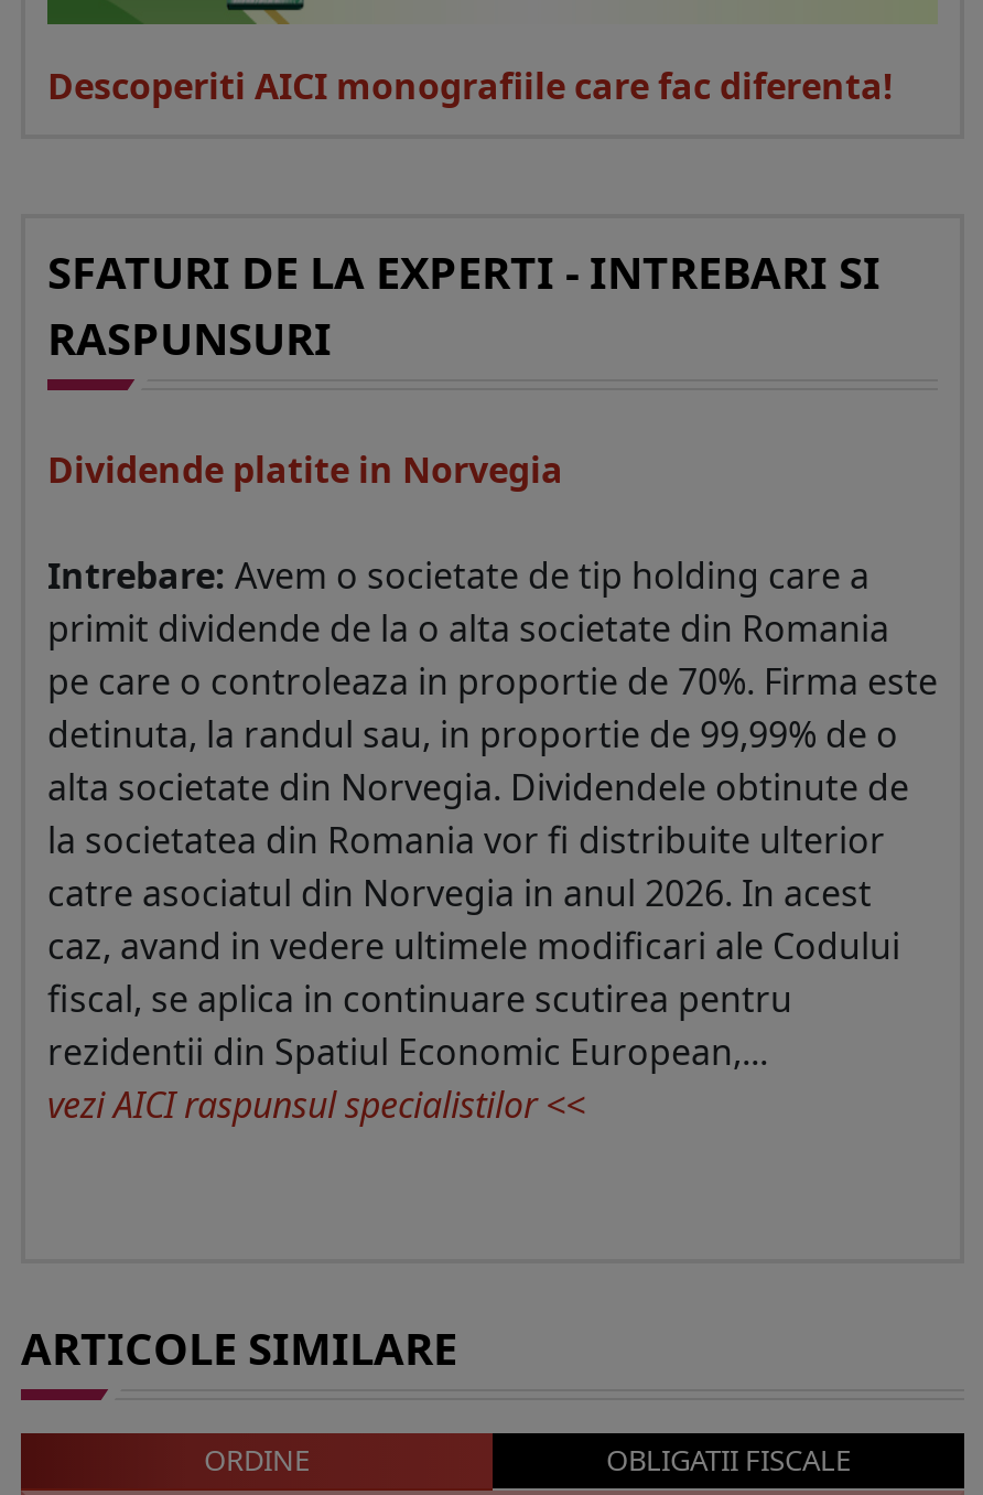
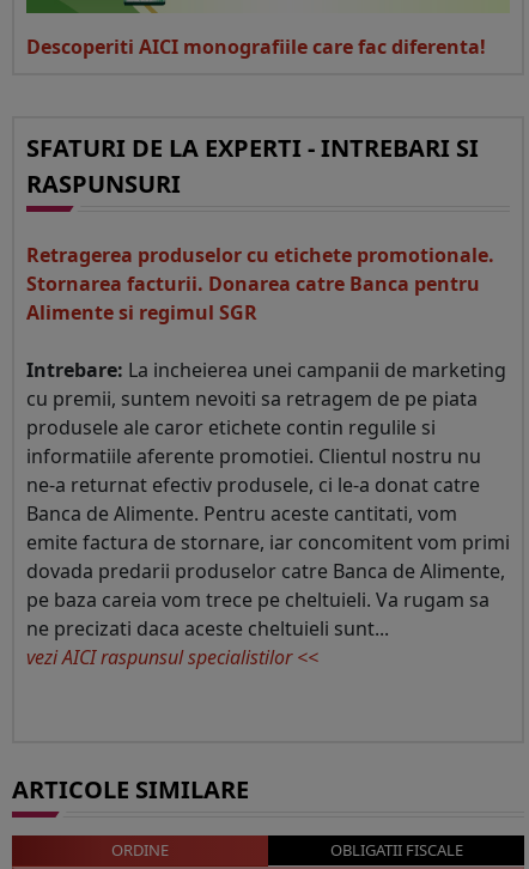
- Dividende platite in Norvegia
+ Retragerea produselor cu etichete promotionale.
+ Stornarea facturii. Donarea catre Banca pentru
+ Alimente si regimul SGR

- Intrebare: Avem o societate de tip holding care a
- primit dividende de la o alta societate din Romania
- pe care o controleaza in proportie de 70%. Firma este
- detinuta, la randul sau, in proportie de 99,99% de o
- alta societate din Norvegia. Dividendele obtinute de
- la societatea din Romania vor fi distribuite ulterior
- catre asociatul din Norvegia in anul 2026. In acest
- caz, avand in vedere ultimele modificari ale Codului
- fiscal, se aplica in continuare scutirea pentru
- rezidentii din Spatiul Economic European,...
+ Intrebare: La incheierea unei campanii de marketing
+ cu premii, suntem nevoiti sa retragem de pe piata
+ produsele ale caror etichete contin regulile si
+ informatiile aferente promotiei. Clientul nostru nu
+ ne-a returnat efectiv produsele, ci le-a donat catre
+ Banca de Alimente. Pentru aceste cantitati, vom
+ emite factura de stornare, iar concomitent vom primi
+ dovada predarii produselor catre Banca de Alimente,
+ pe baza careia vom trece pe cheltuieli. Va rugam sa
+ ne precizati daca aceste cheltuieli sunt...
